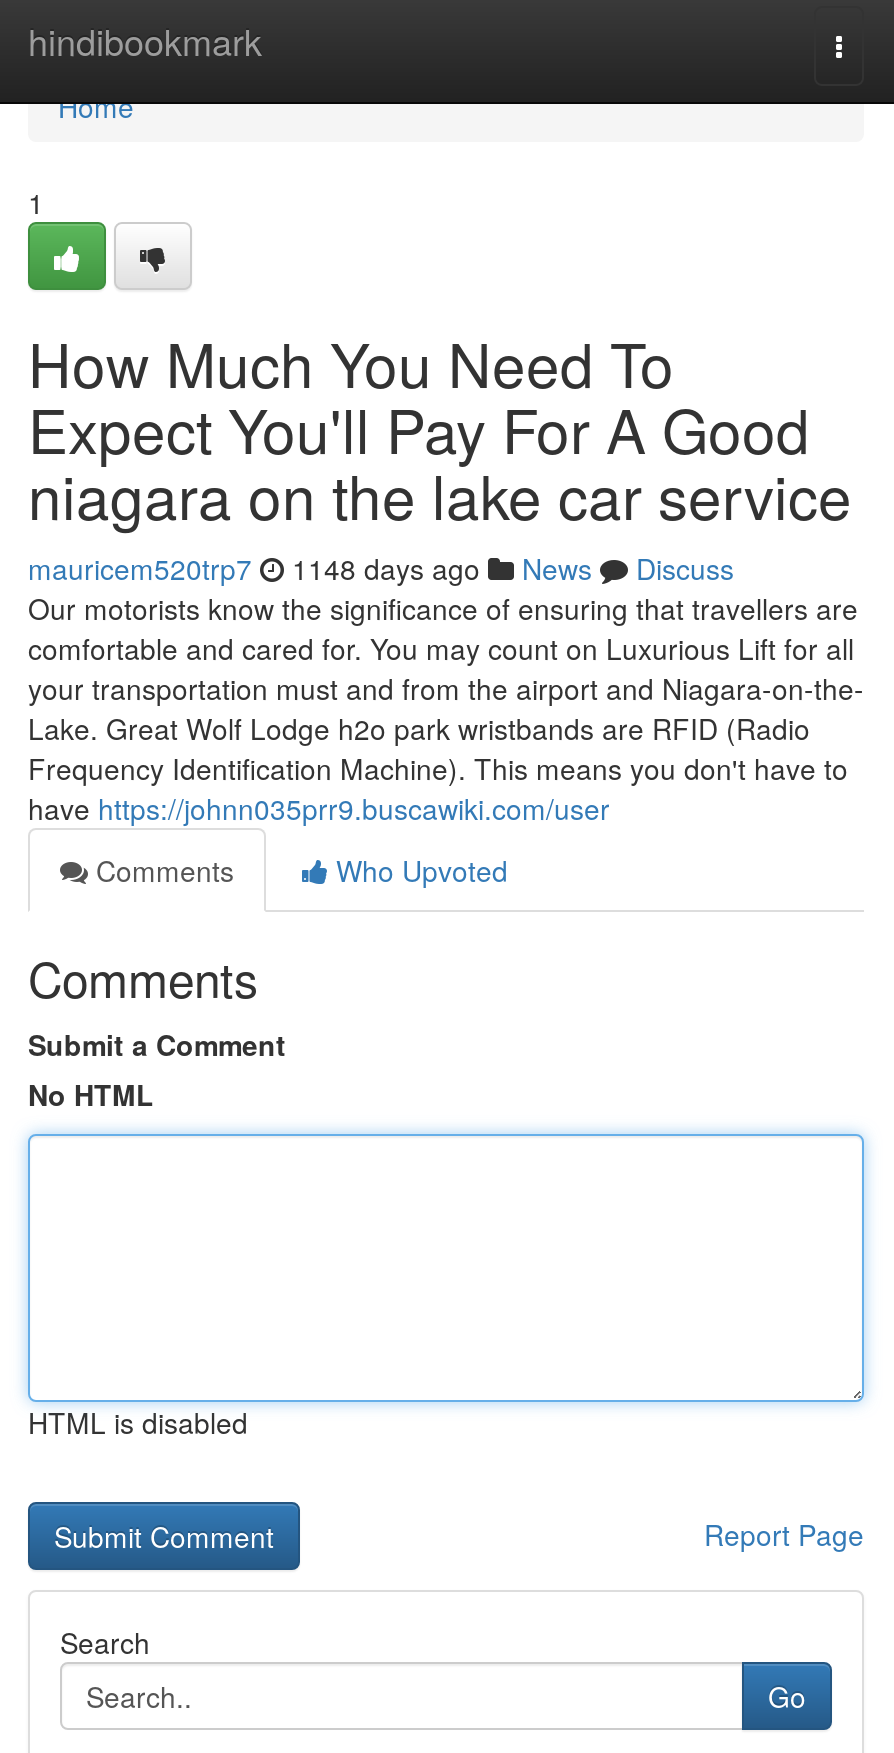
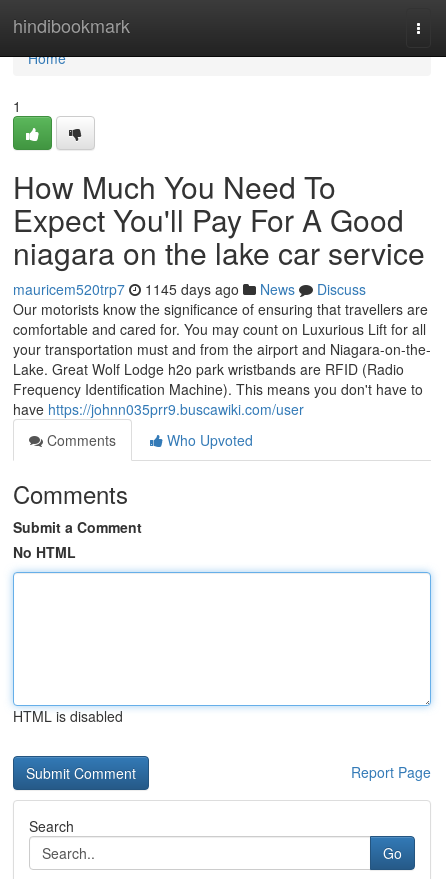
- mauricem520trp7 1148 days ago News Discuss
+ mauricem520trp7 1145 days ago News Discuss
